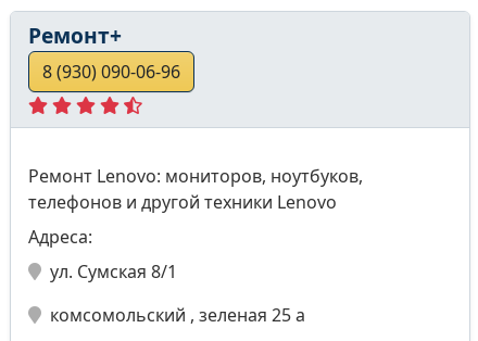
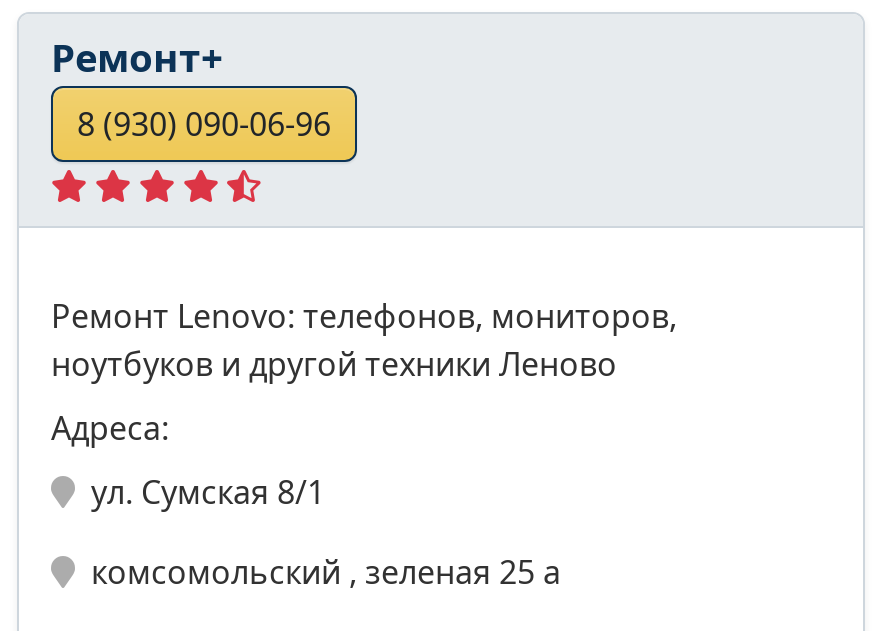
- Ремонт Lenovo: мониторов, ноутбуков,
+ Ремонт Lenovo: телефонов, мониторов,

- телефонов и другой техники Lenovo
+ ноутбуков и другой техники Леново
